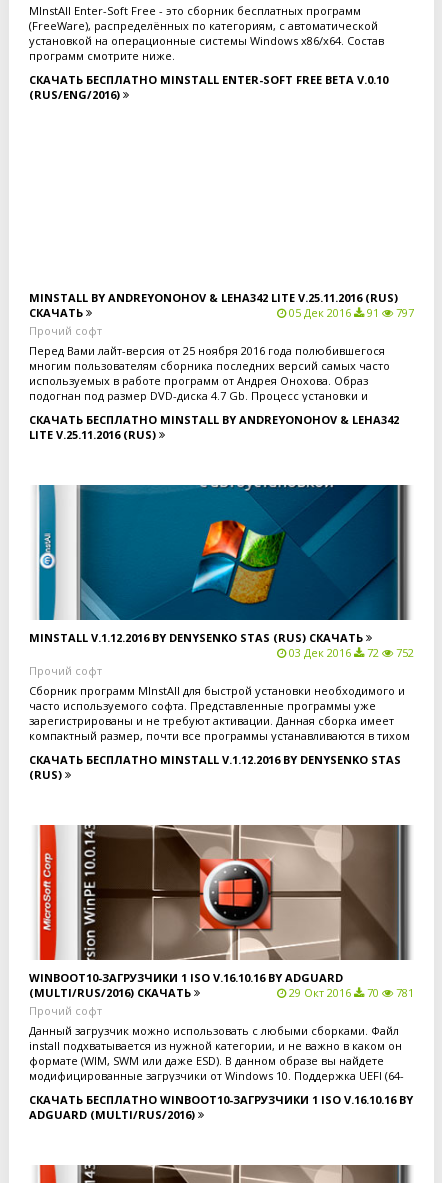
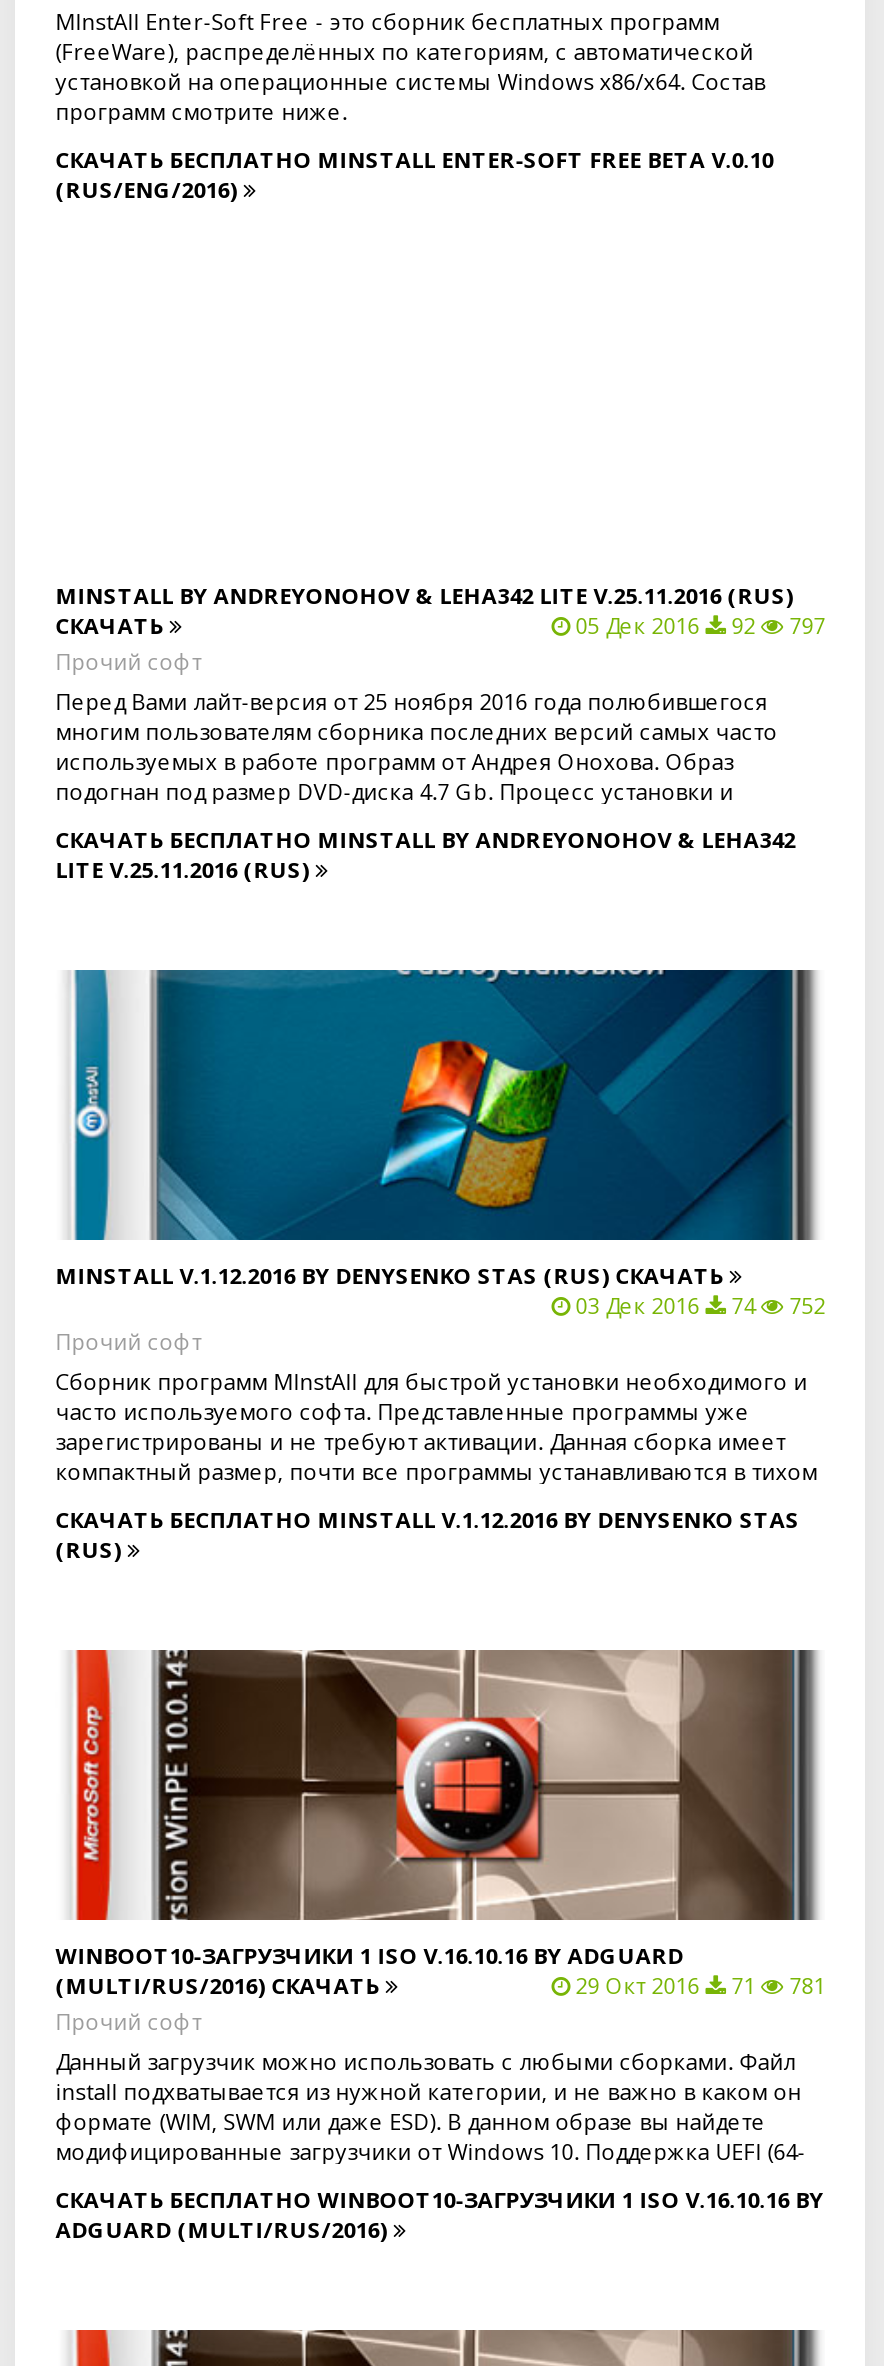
- 05 Дек 2016 91 797
+ 05 Дек 2016 92 797

- 03 Дек 2016 72 752
+ 03 Дек 2016 74 752

- 29 Окт 2016 70 781
+ 29 Окт 2016 71 781
